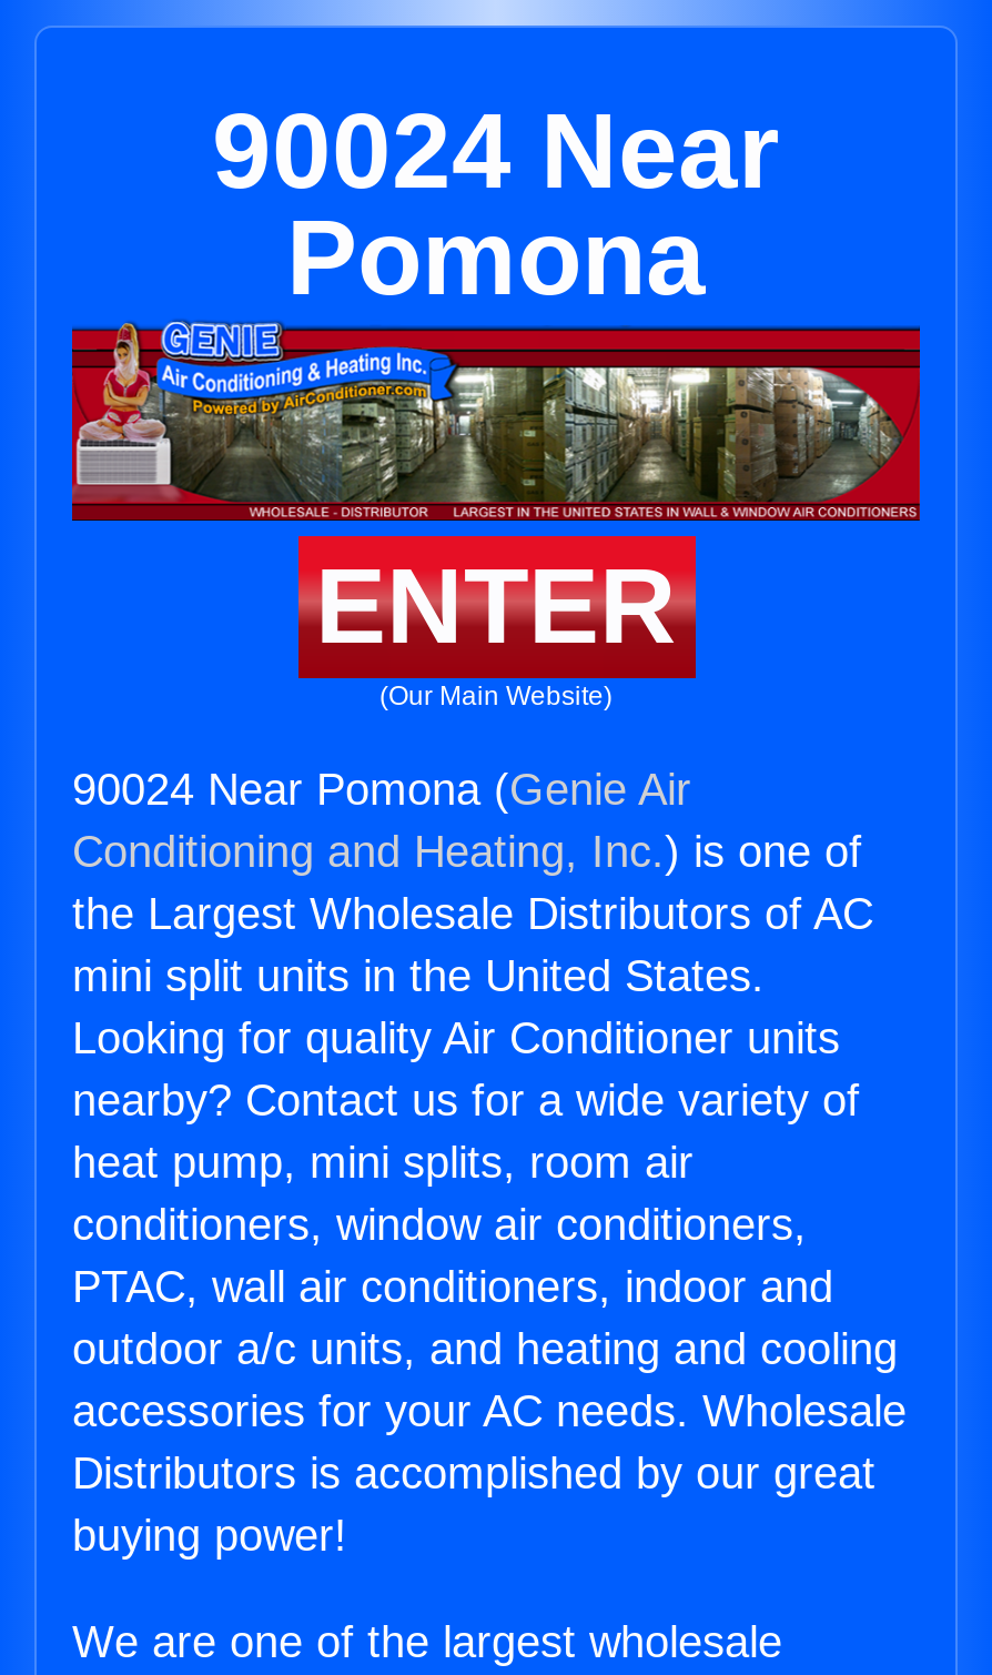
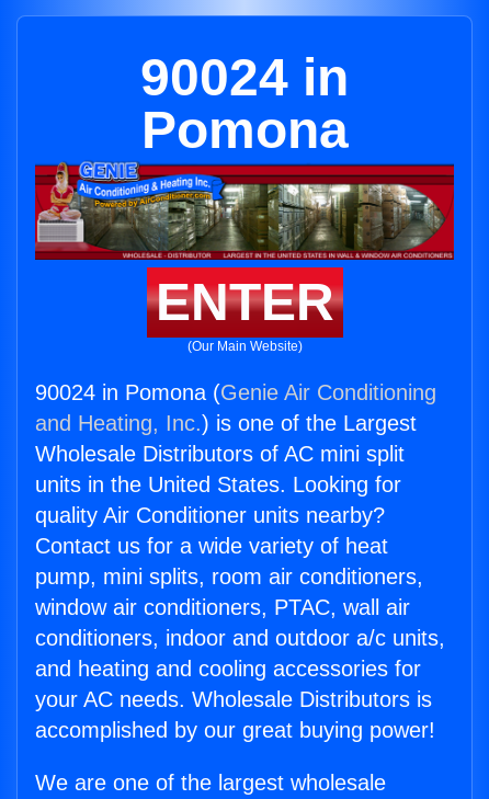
- 90024 Near
+ 90024 in

- 90024 Near Pomona (Genie Air
- Conditioning and Heating, Inc.) is one of
- the Largest Wholesale Distributors of AC
- mini split units in the United States.
- Looking for quality Air Conditioner units
- nearby? Contact us for a wide variety of
- heat pump, mini splits, room air
- conditioners, window air conditioners,
- PTAC, wall air conditioners, indoor and
- outdoor a/c units, and heating and cooling
- accessories for your AC needs. Wholesale
- Distributors is accomplished by our great
- buying power!
+ 90024 in Pomona (Genie Air Conditioning
+ and Heating, Inc.) is one of the Largest
+ Wholesale Distributors of AC mini split
+ units in the United States. Looking for
+ quality Air Conditioner units nearby?
+ Contact us for a wide variety of heat
+ pump, mini splits, room air conditioners,
+ window air conditioners, PTAC, wall air
+ conditioners, indoor and outdoor a/c units,
+ and heating and cooling accessories for
+ your AC needs. Wholesale Distributors is
+ accomplished by our great buying power!
